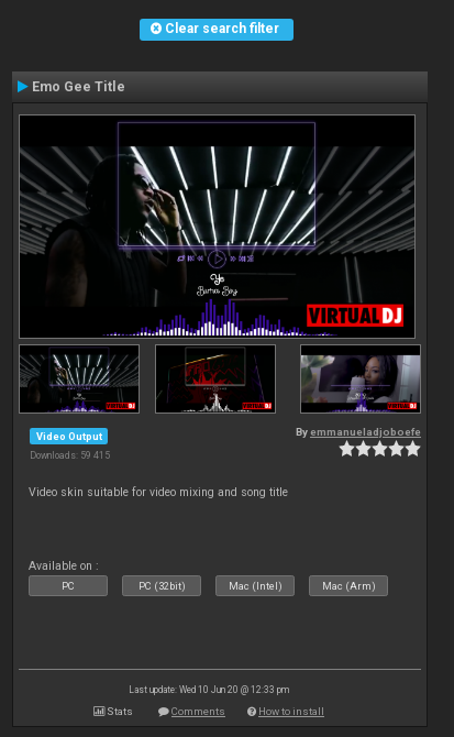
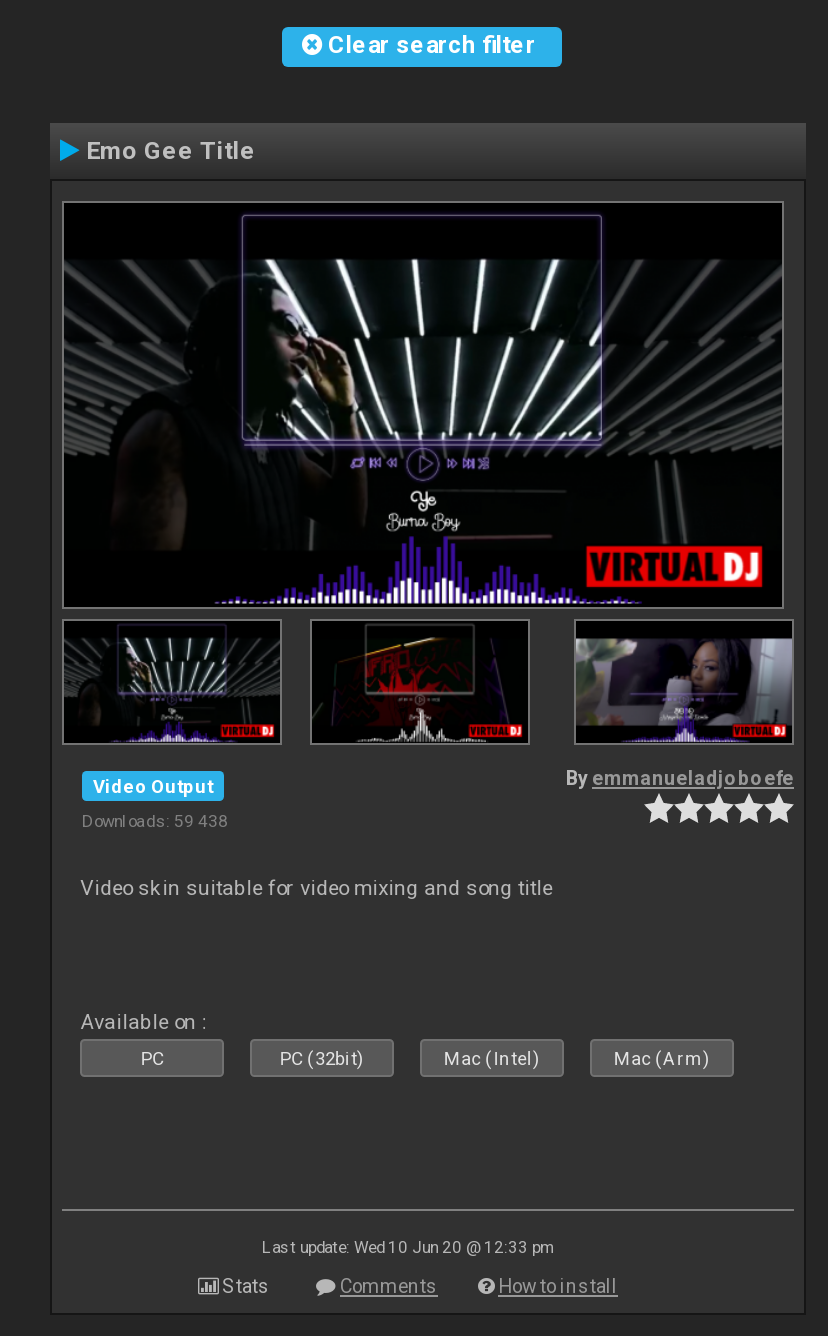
- Downloads: 59 415
+ Downloads: 59 438
